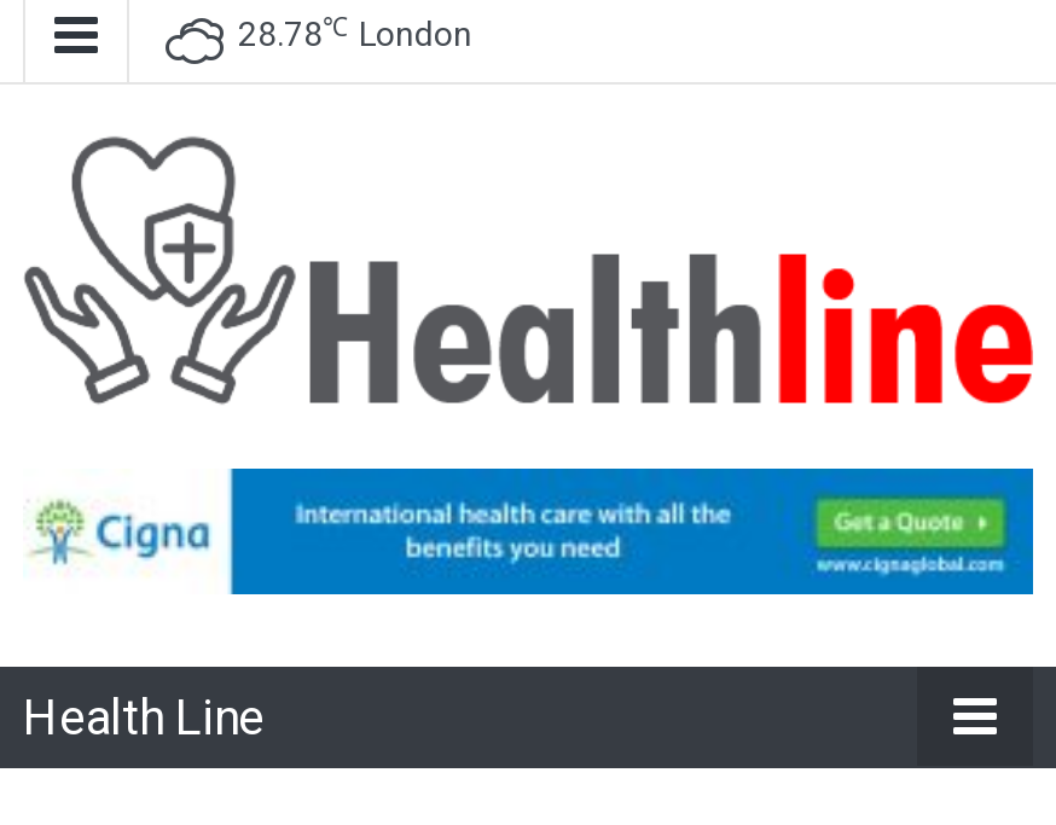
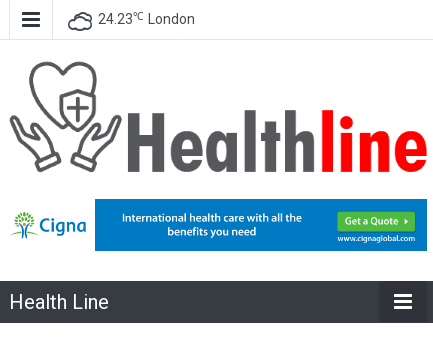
- 28.78℃ London
+ 24.23℃ London
